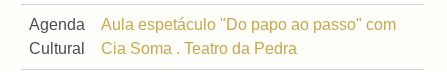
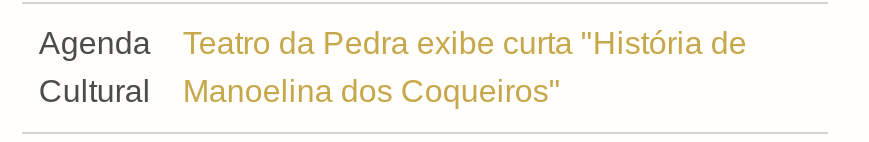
- Aula espetáculo "Do papo ao passo" com
- Cia Soma . Teatro da Pedra
+ Teatro da Pedra exibe curta "História de
+ Manoelina dos Coqueiros"
